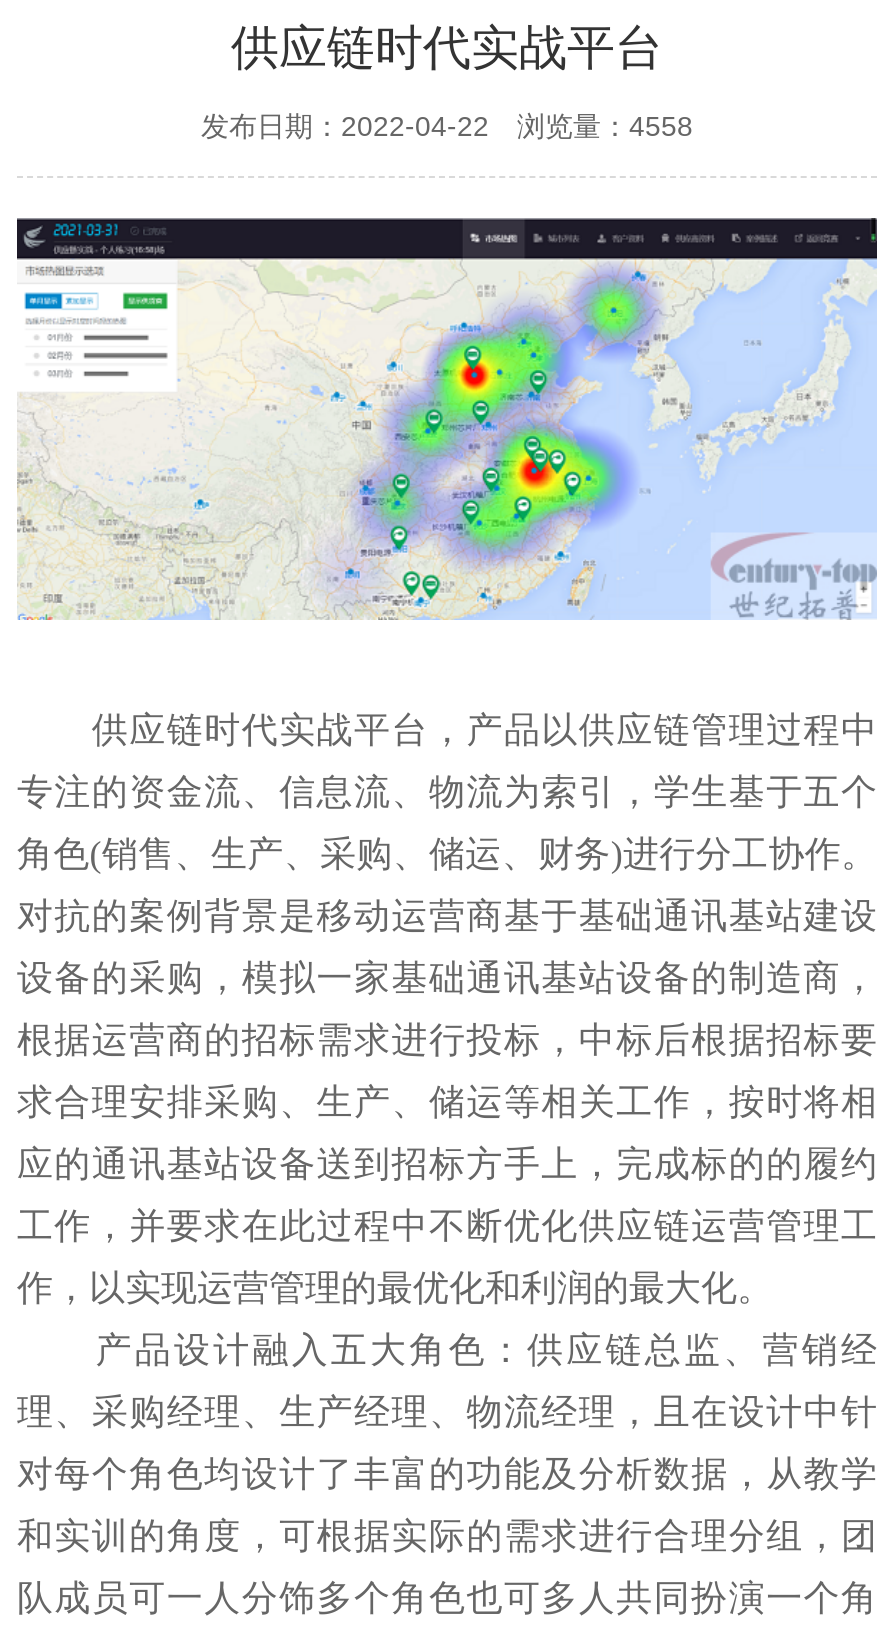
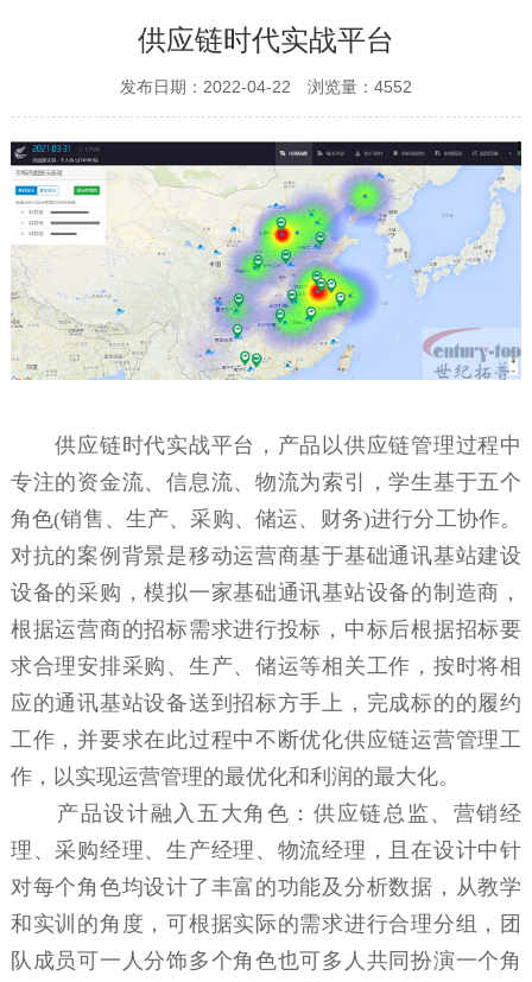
- 发布日期：2022-04-22 浏览量：4558
+ 发布日期：2022-04-22 浏览量：4552
